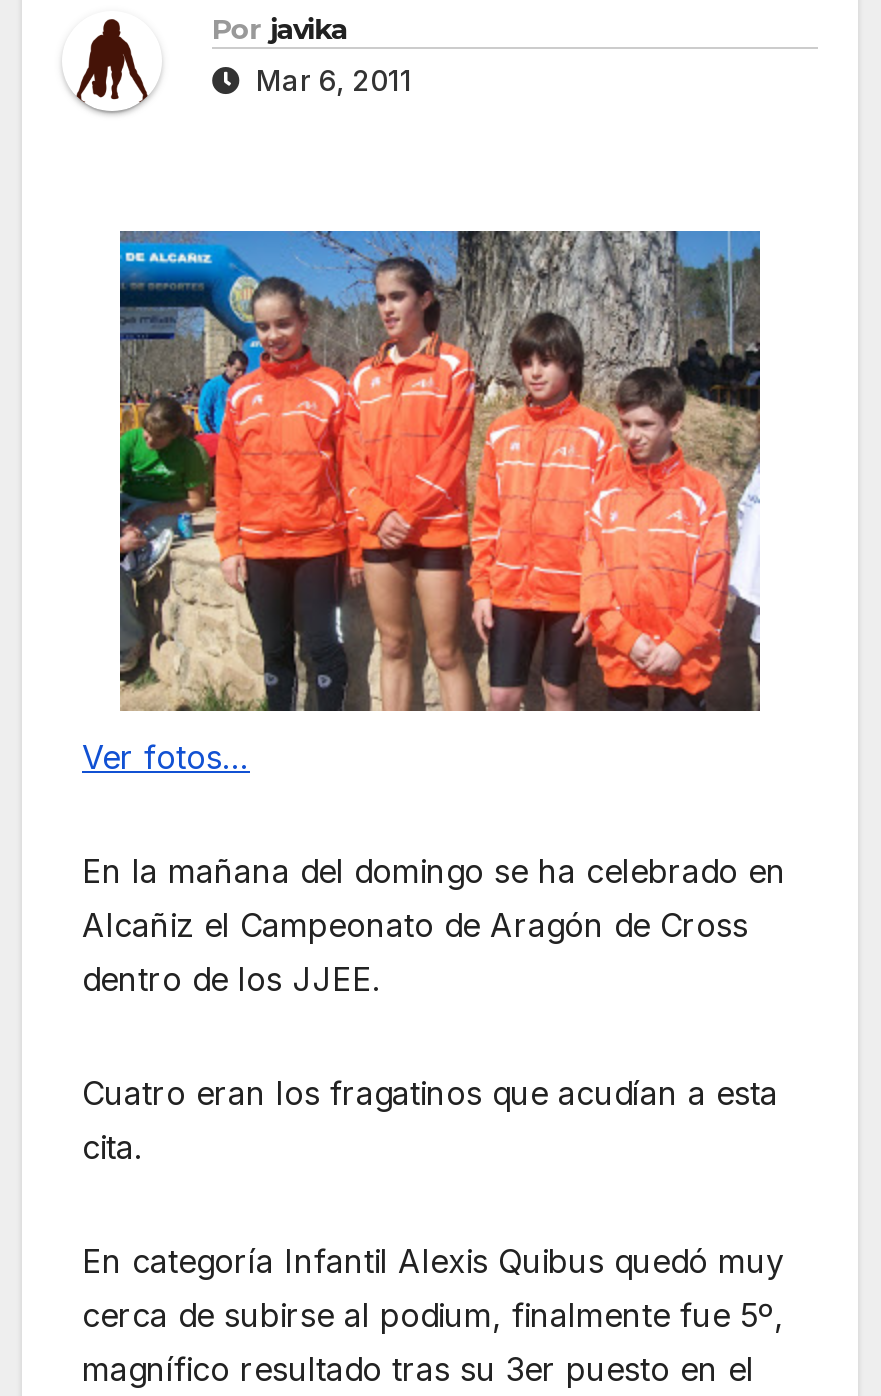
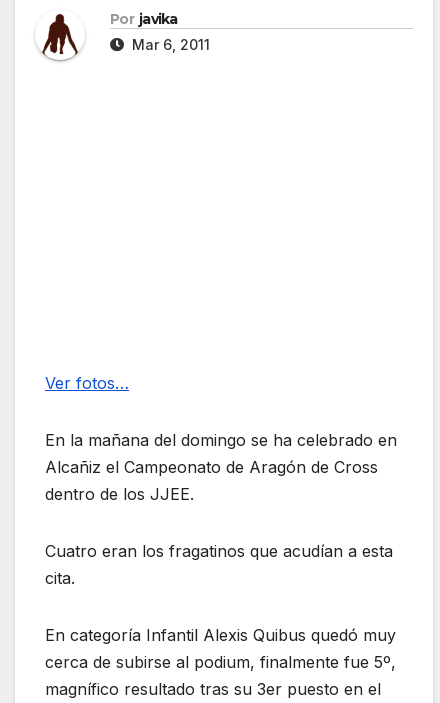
- [image]
